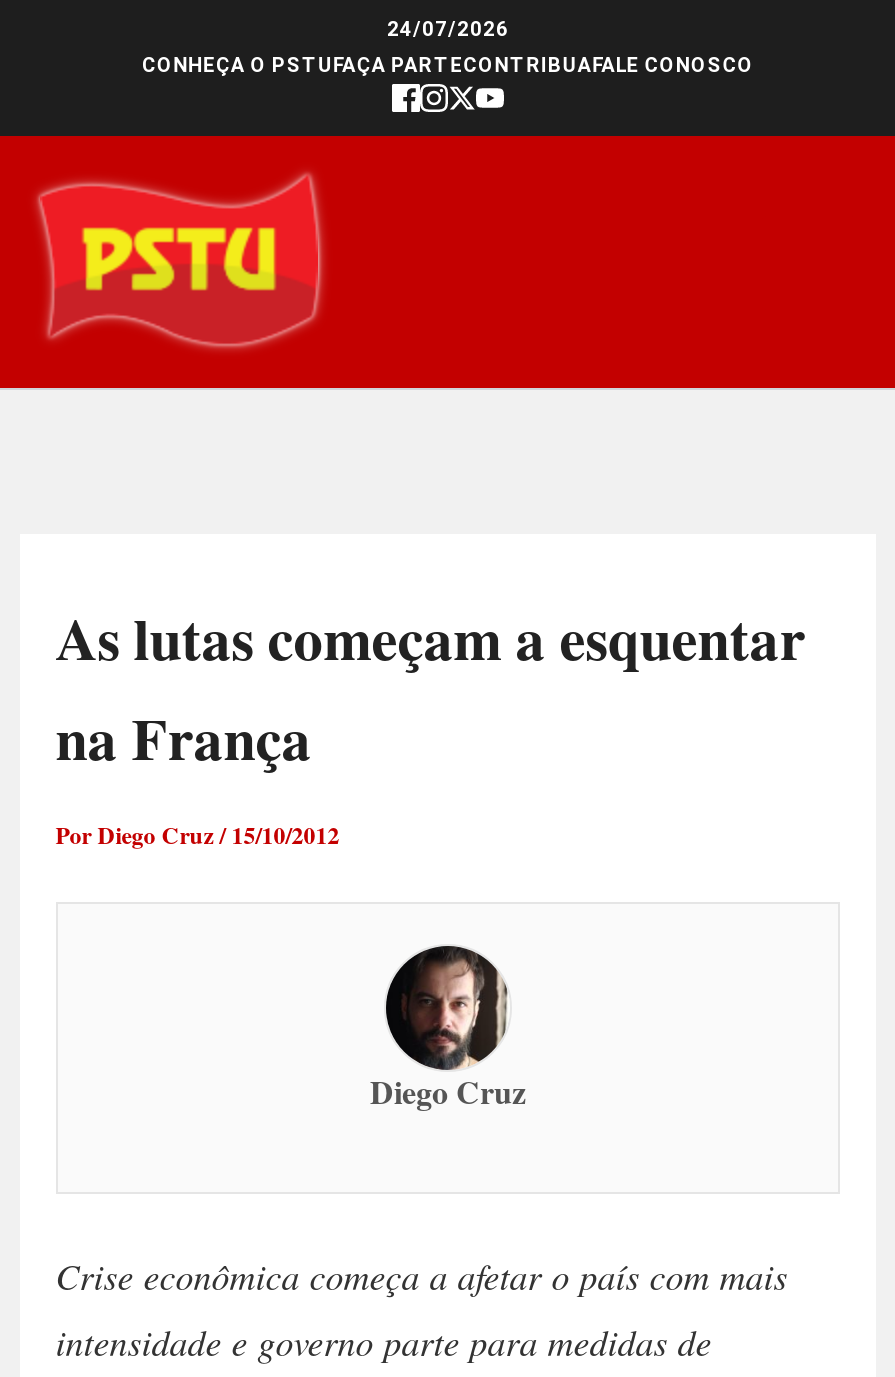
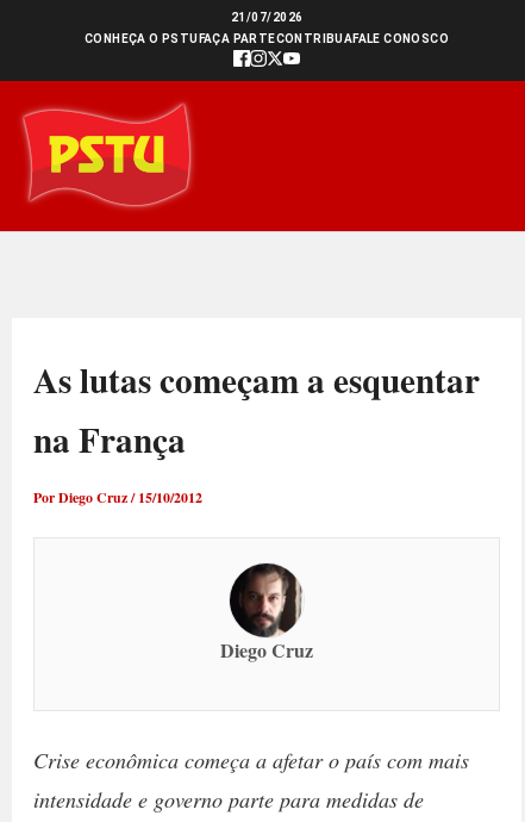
- 24/07/2026
+ 21/07/2026
